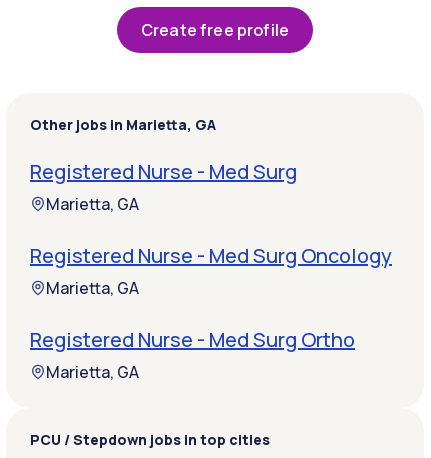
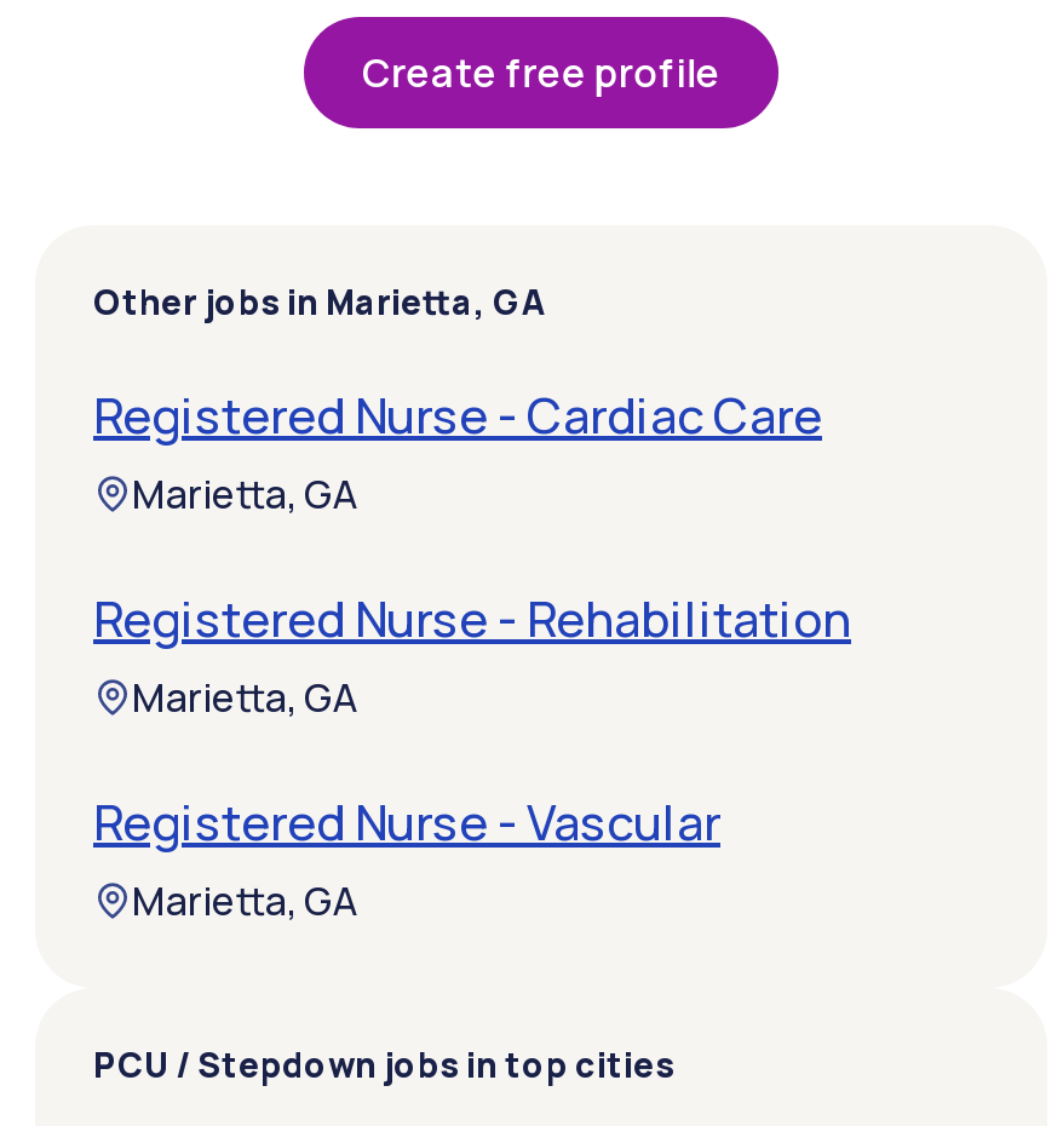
- Registered Nurse - Med Surg
+ Registered Nurse - Cardiac Care

- Registered Nurse - Med Surg Oncology
+ Registered Nurse - Rehabilitation

- Registered Nurse - Med Surg Ortho
+ Registered Nurse - Vascular
